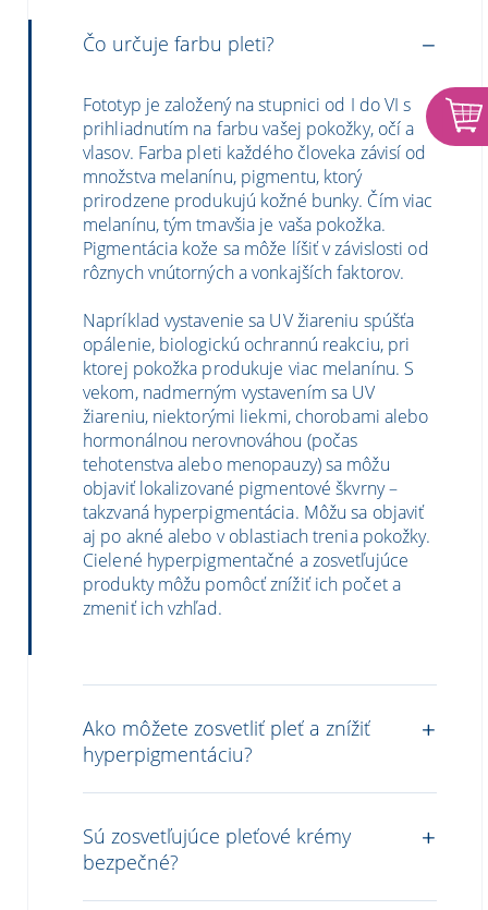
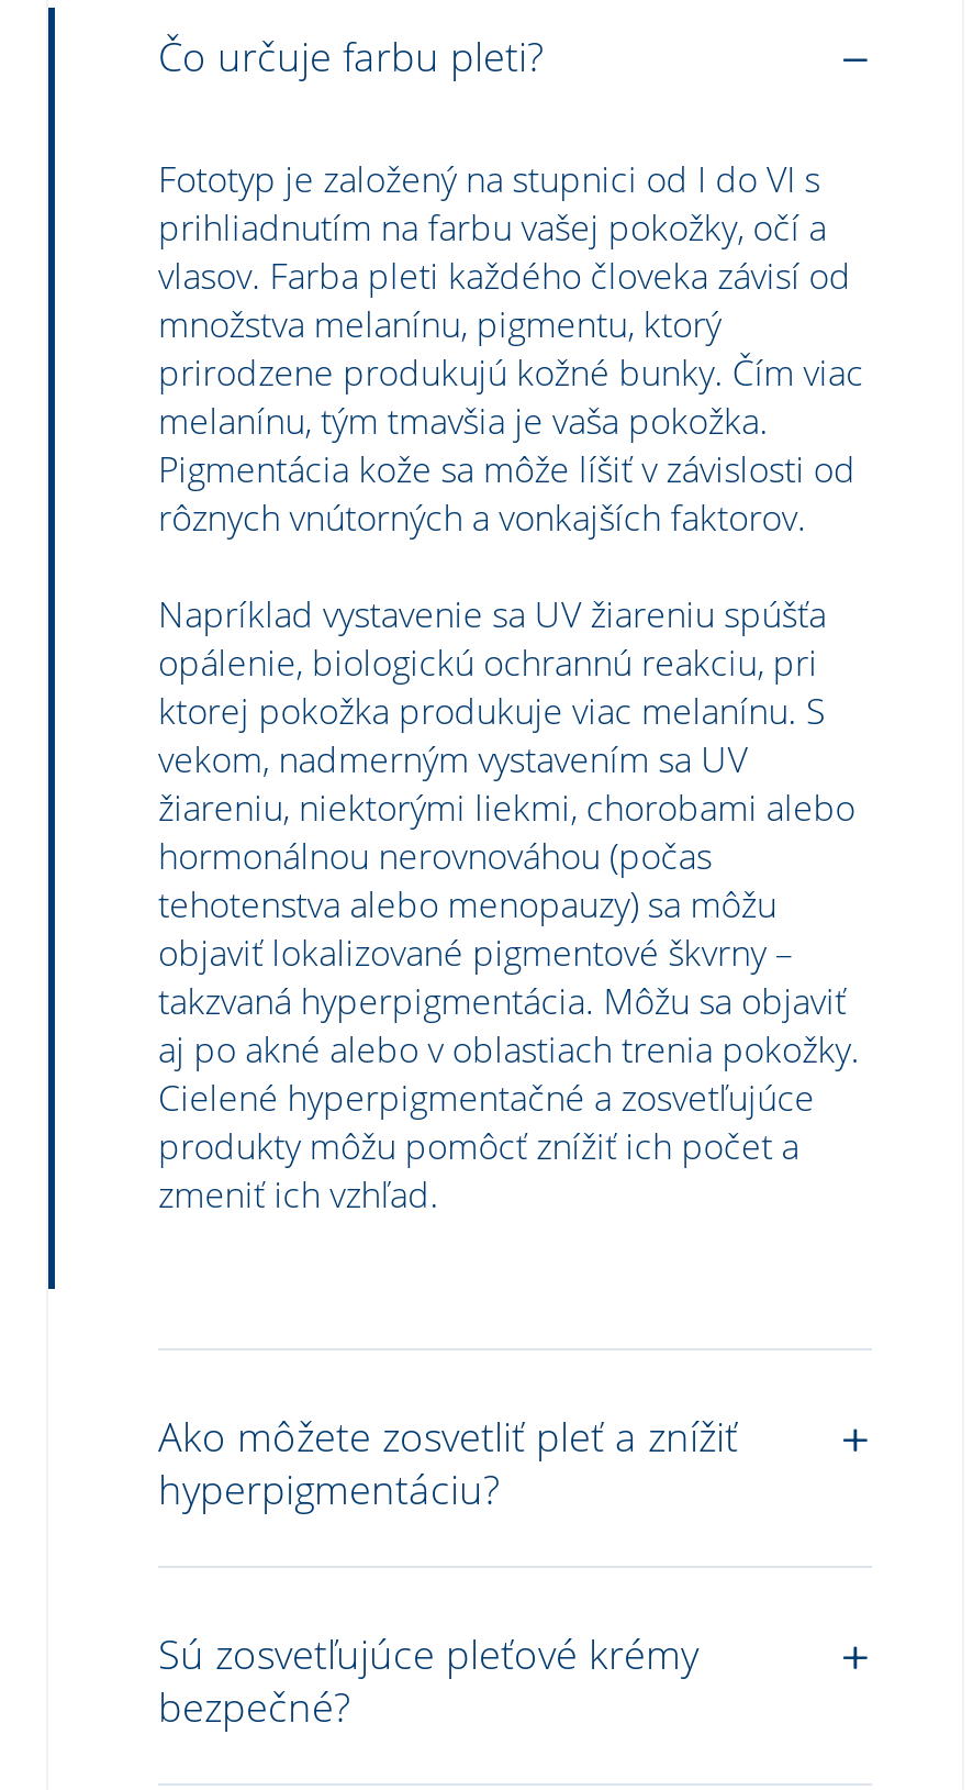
- [image]
